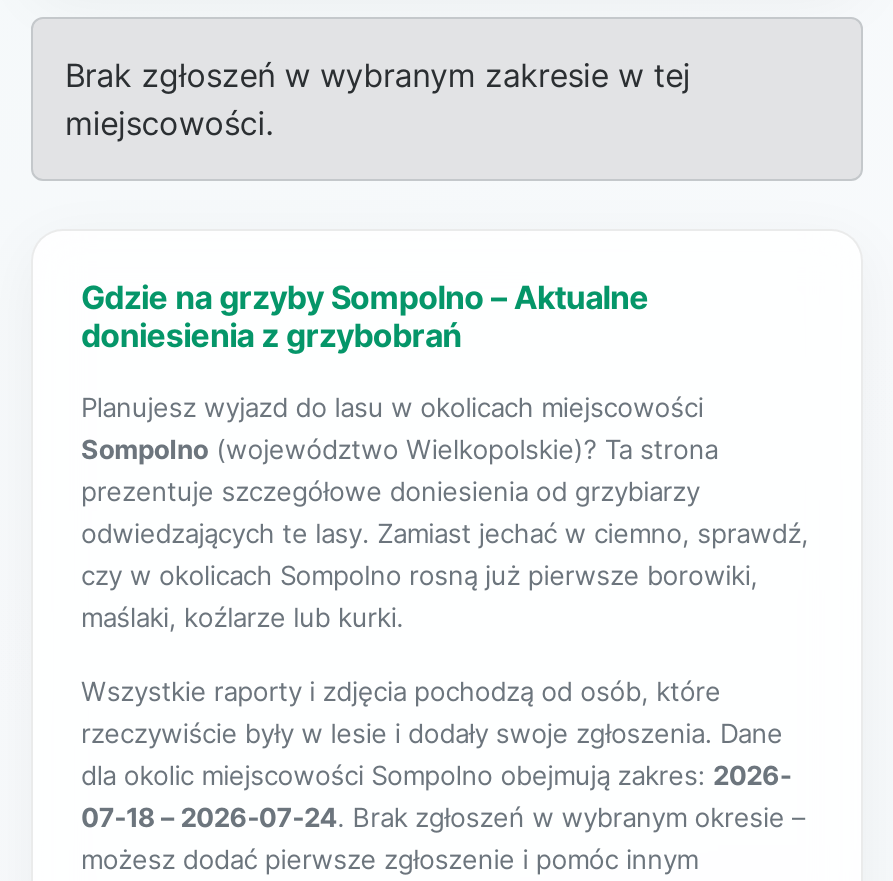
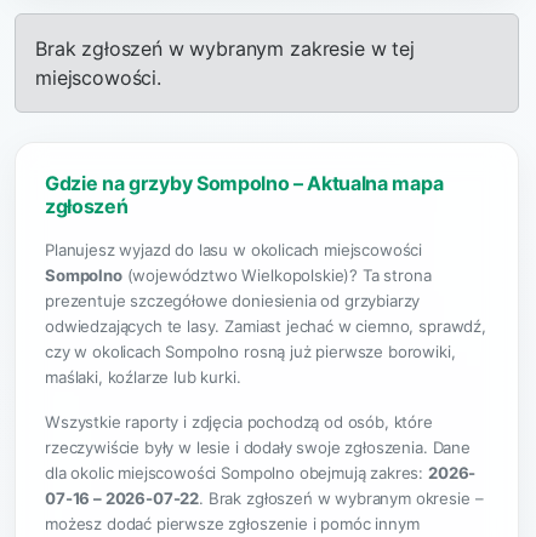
- Gdzie na grzyby Sompolno – Aktualne
- doniesienia z grzybobrań
+ Gdzie na grzyby Sompolno – Aktualna mapa
+ zgłoszeń

- 07-18 – 2026-07-24. Brak zgłoszeń w wybranym okresie –
+ 07-16 – 2026-07-22. Brak zgłoszeń w wybranym okresie –
